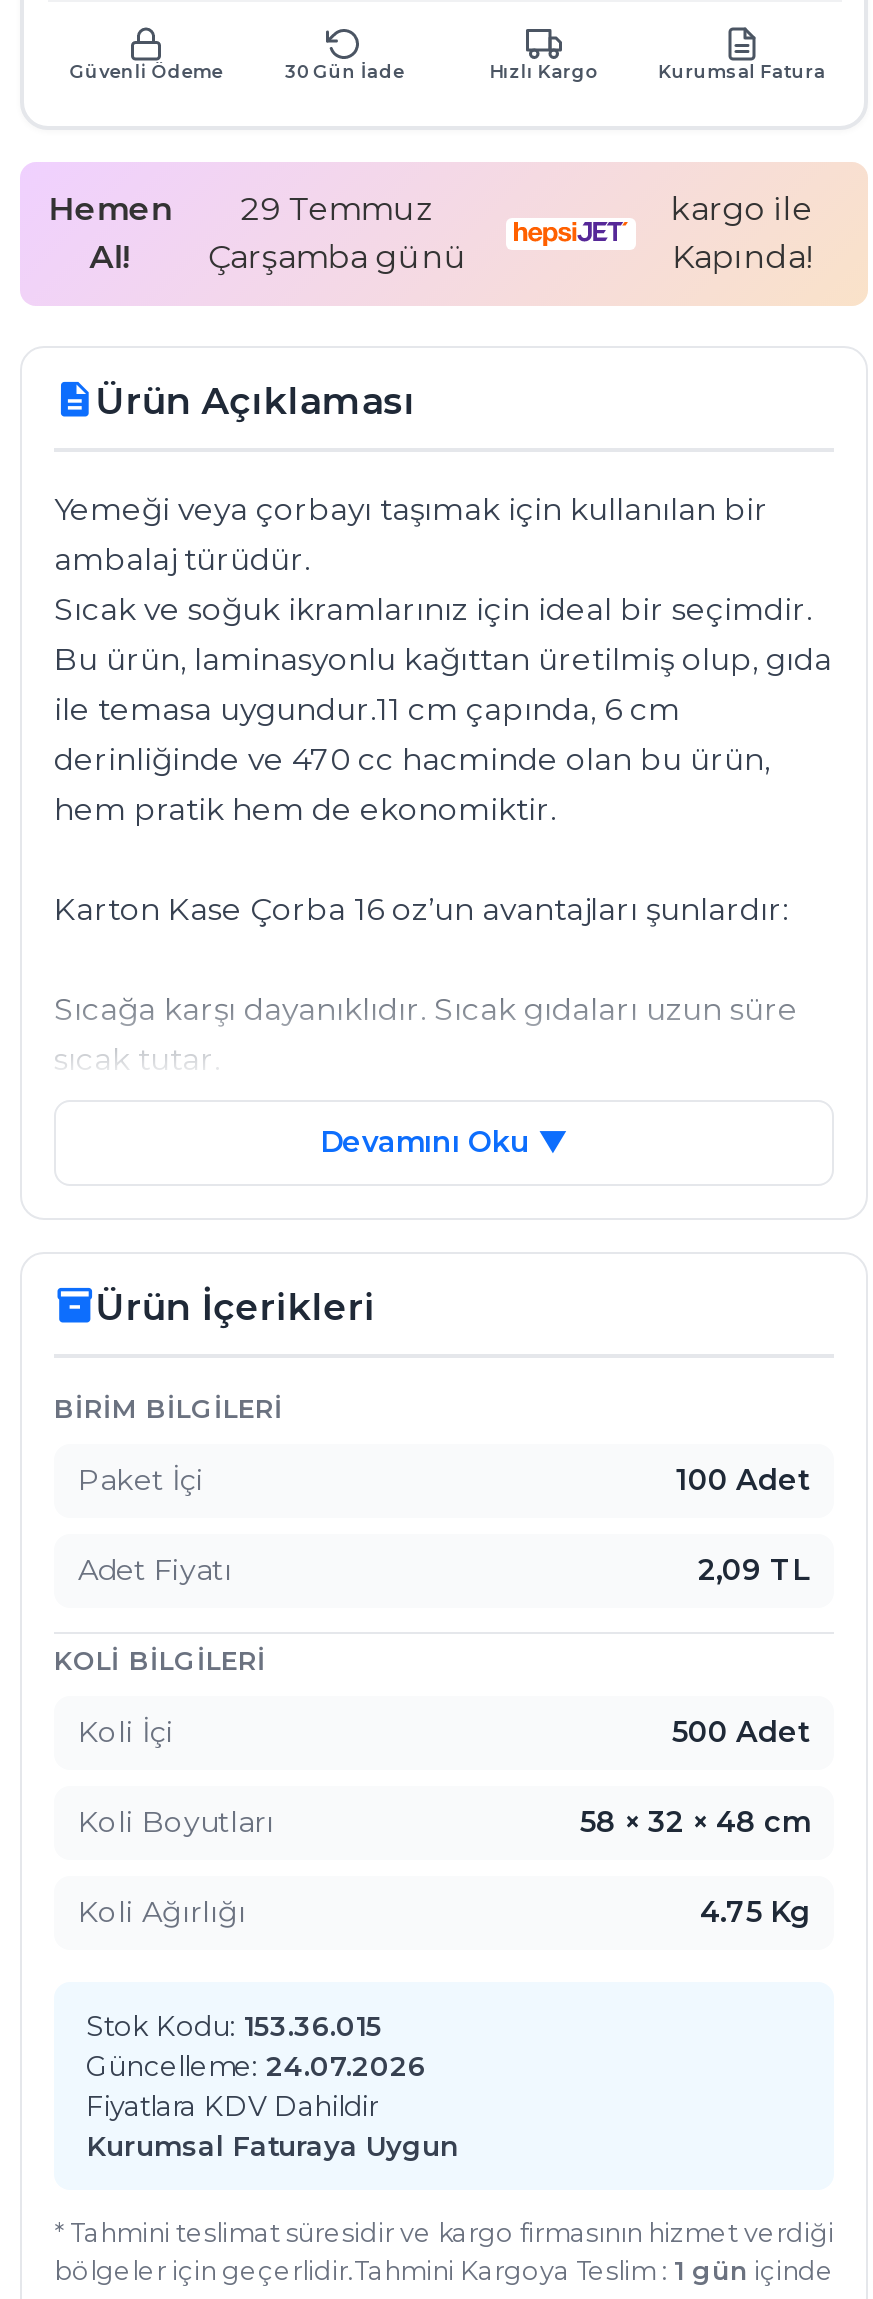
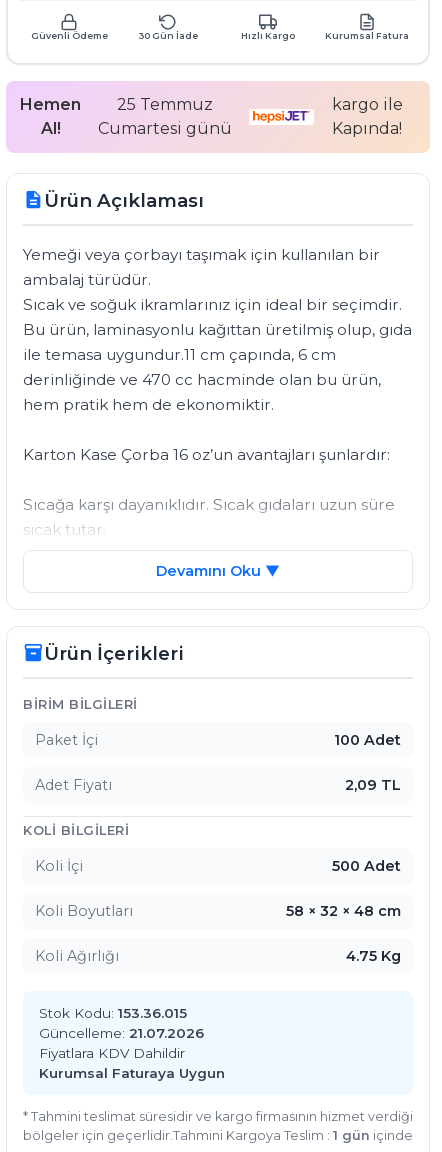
- Hemen 29 Temmuz
+ Hemen 25 Temmuz

- Çarşamba günü
+ Cumartesi günü

- Güncelleme: 24.07.2026
+ Güncelleme: 21.07.2026
